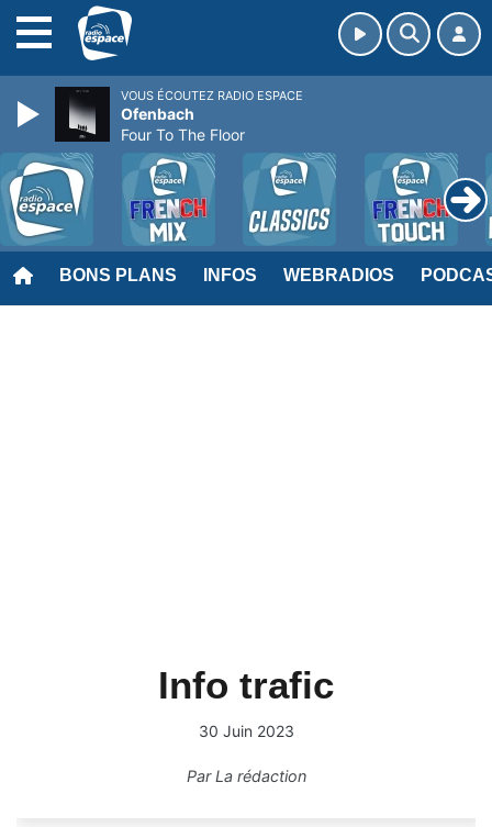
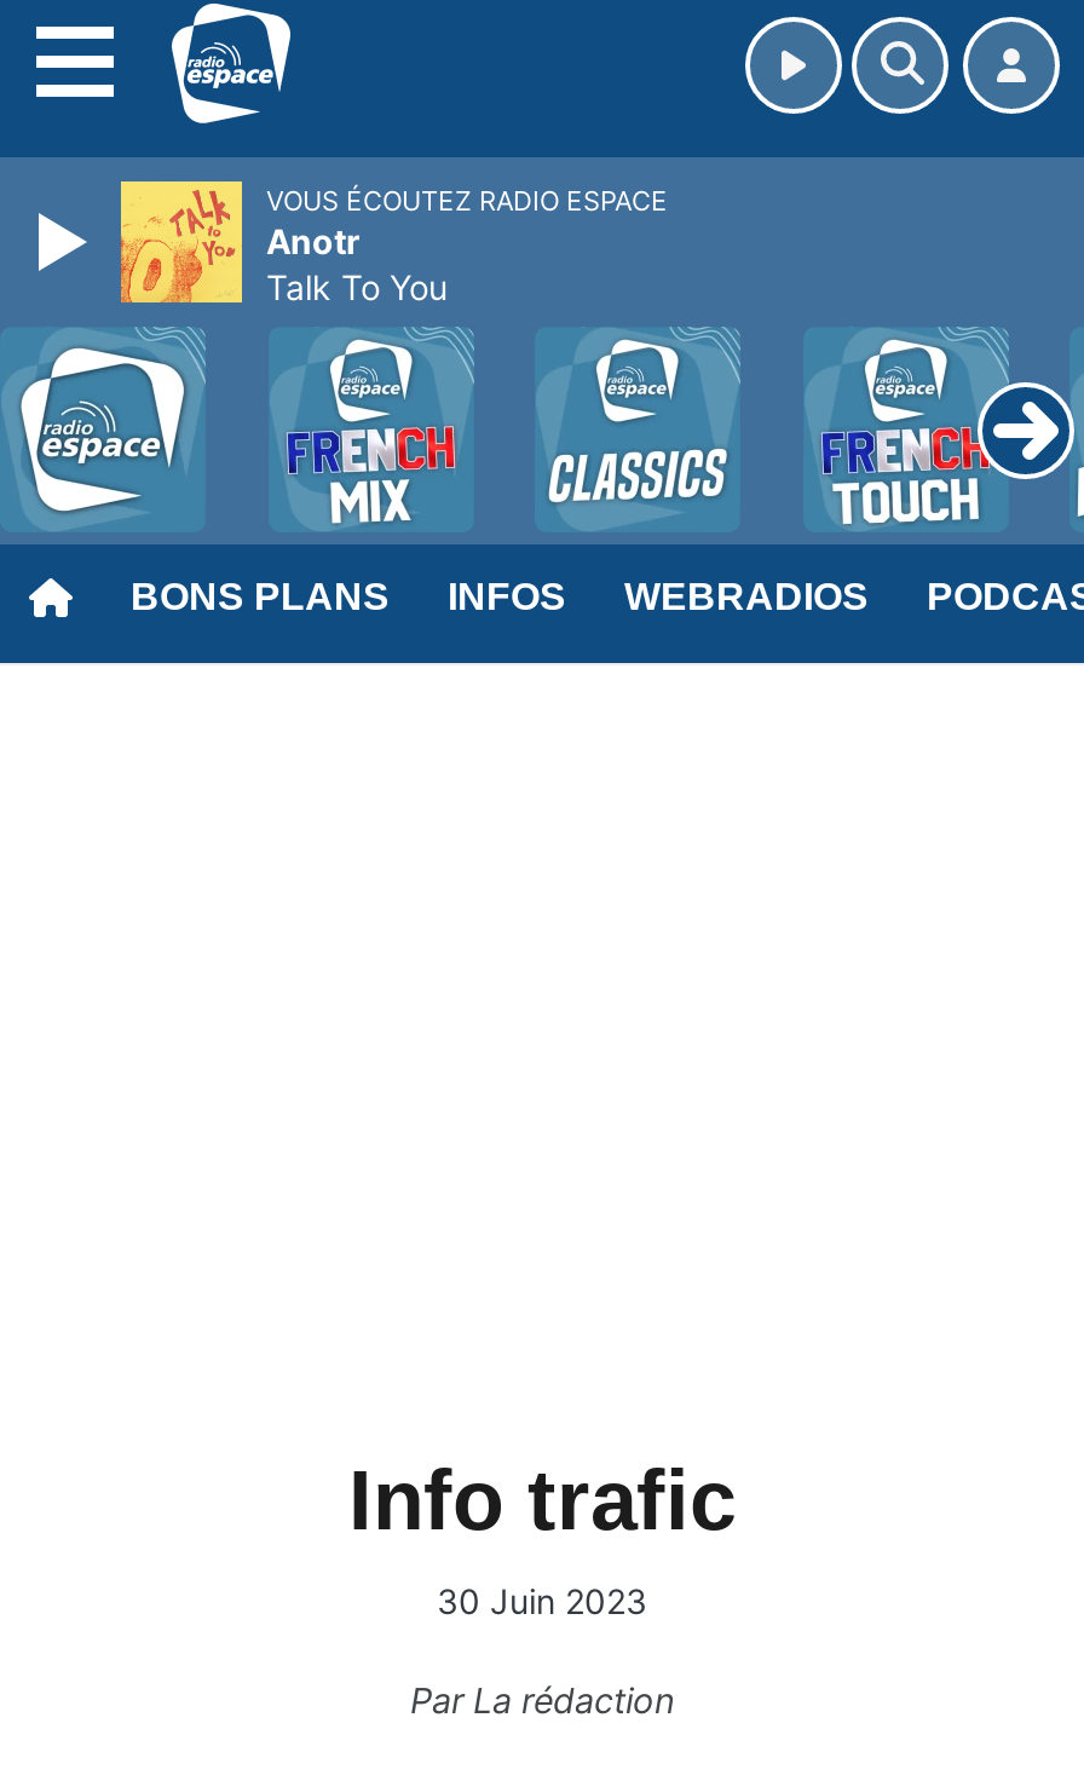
- [image]
- Ofenbach
- Four To The Floor
+ [image]
+ Anotr
+ Talk To You
